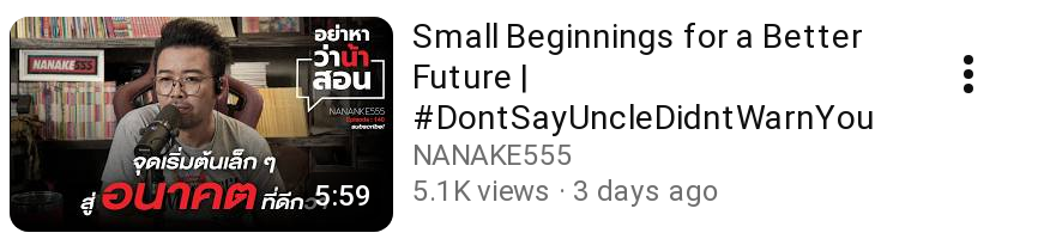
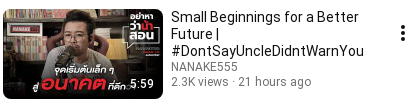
- 5.1K views
+ 2.3K views

- 3 days ago
+ 21 hours ago
